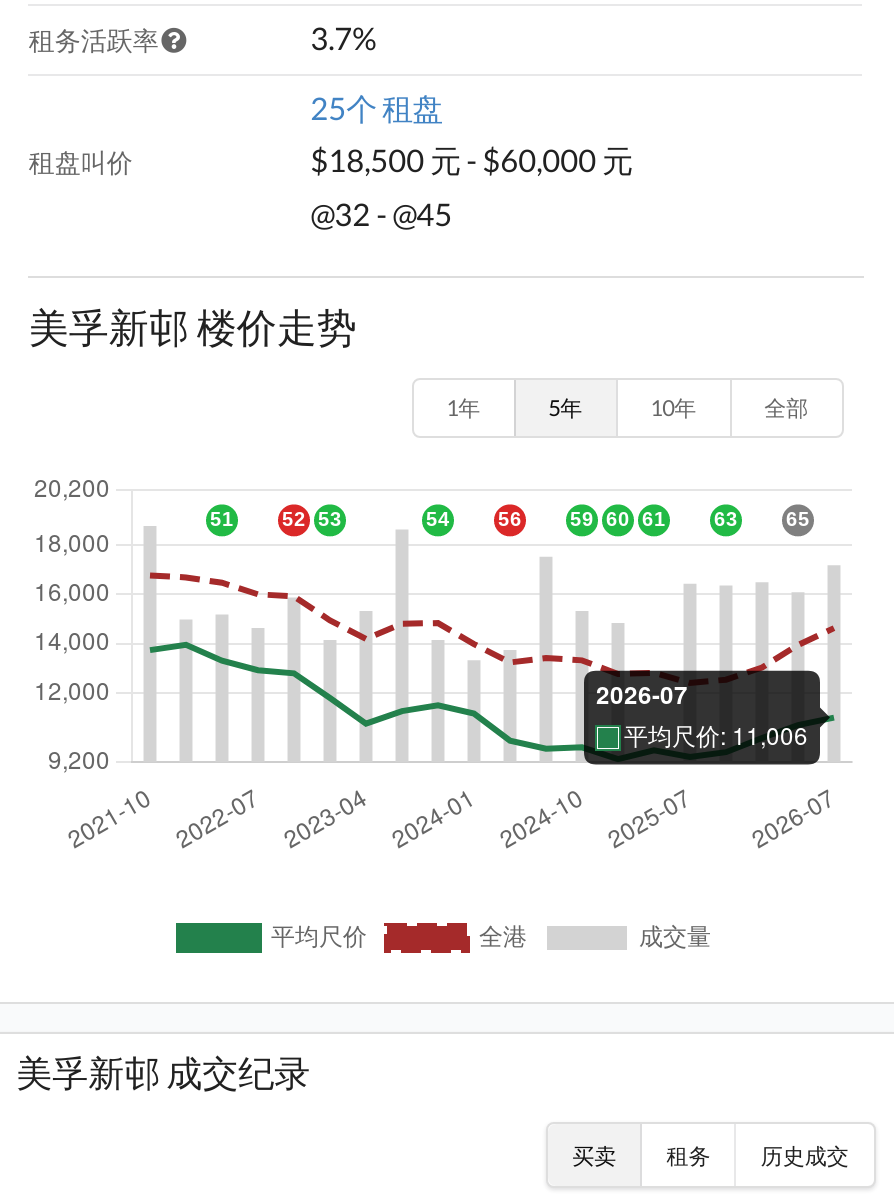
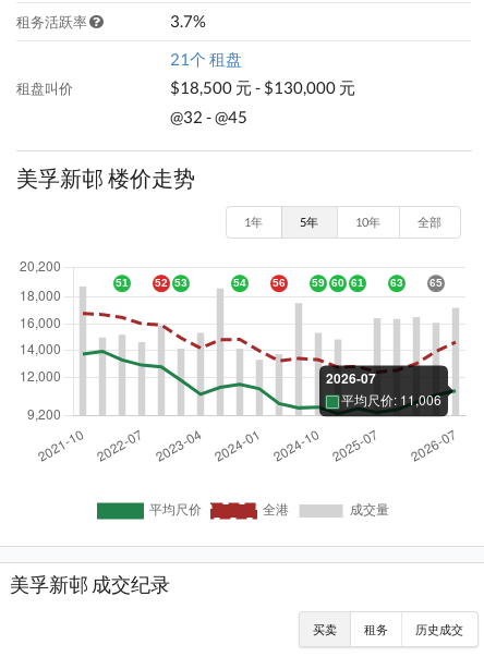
- 25个 租盘
+ 21个 租盘

- $18,500 元 - $60,000 元
+ $18,500 元 - $130,000 元
